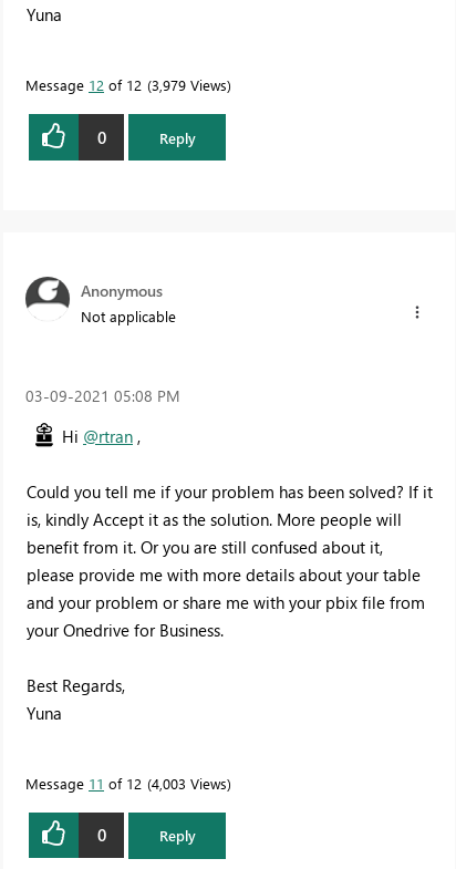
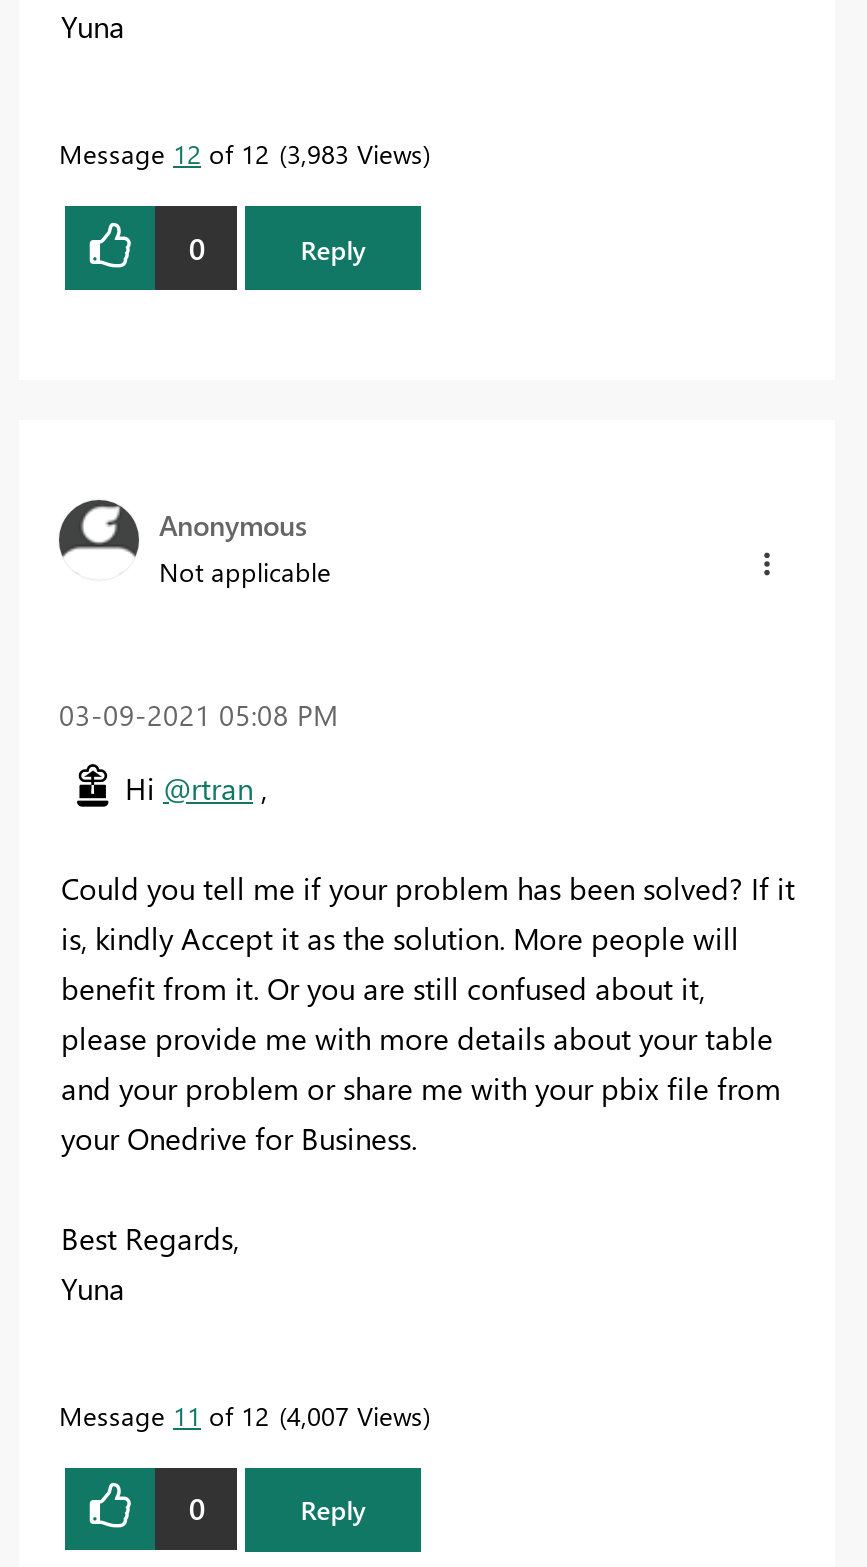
- Message 12 of 12 3,979 Views
+ Message 12 of 12 3,983 Views

- Message 11 of 12 4,003 Views
+ Message 11 of 12 4,007 Views
